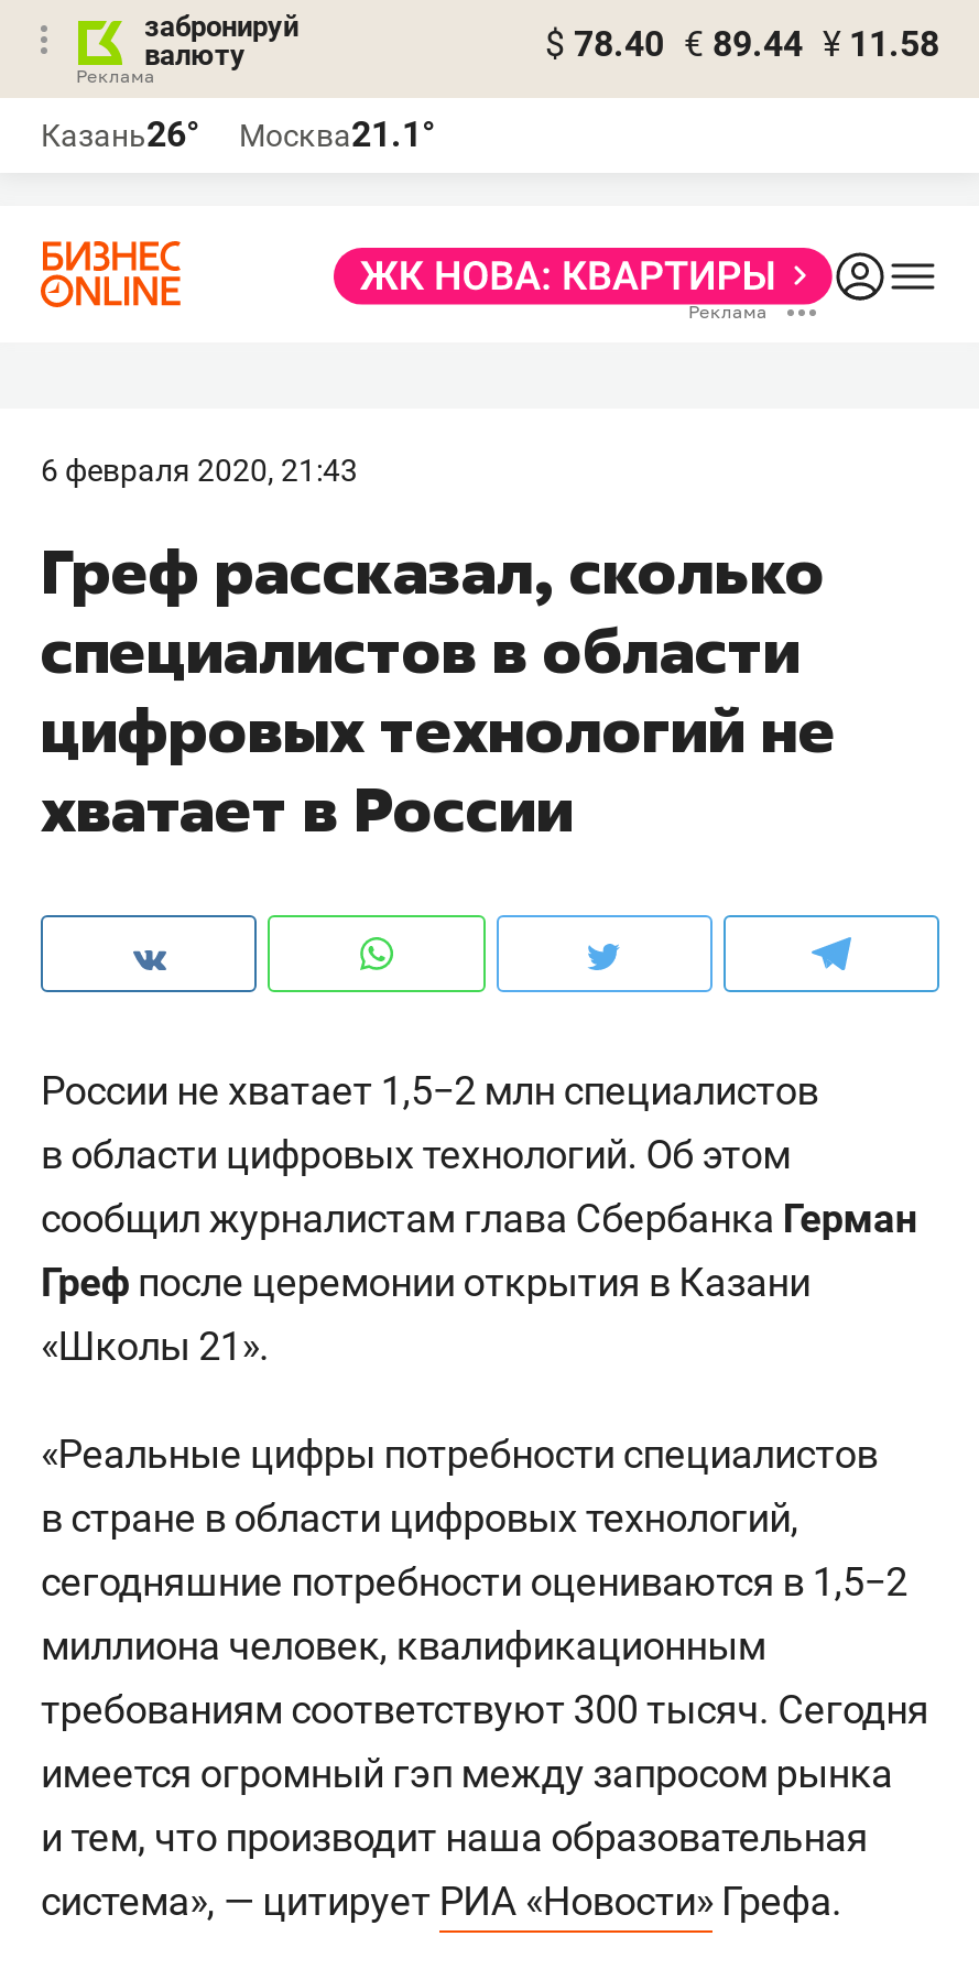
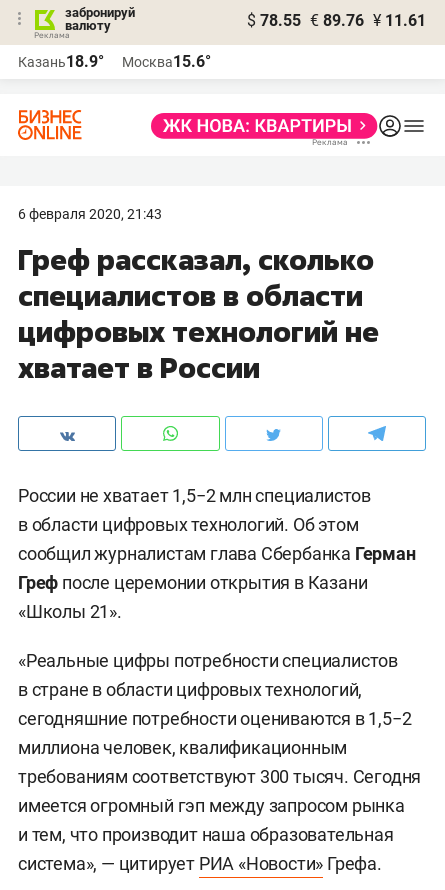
- $ 78.40 € 89.44 ¥ 11.58
+ $ 78.55 € 89.76 ¥ 11.61

- Казань26°
+ Казань18.9°

- Москва21.1°
+ Москва15.6°
